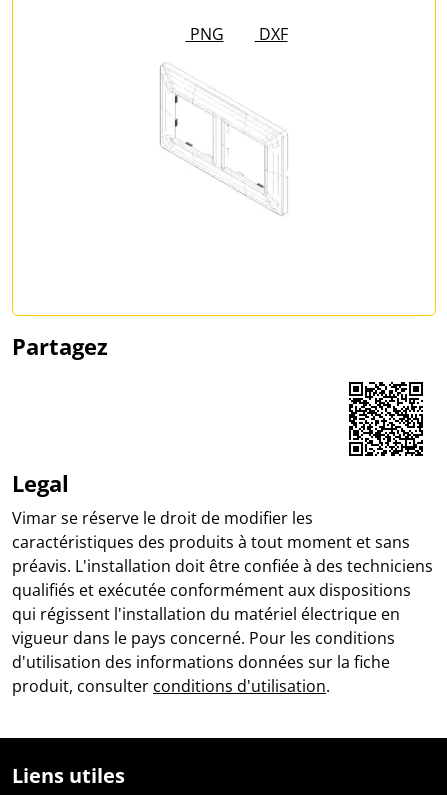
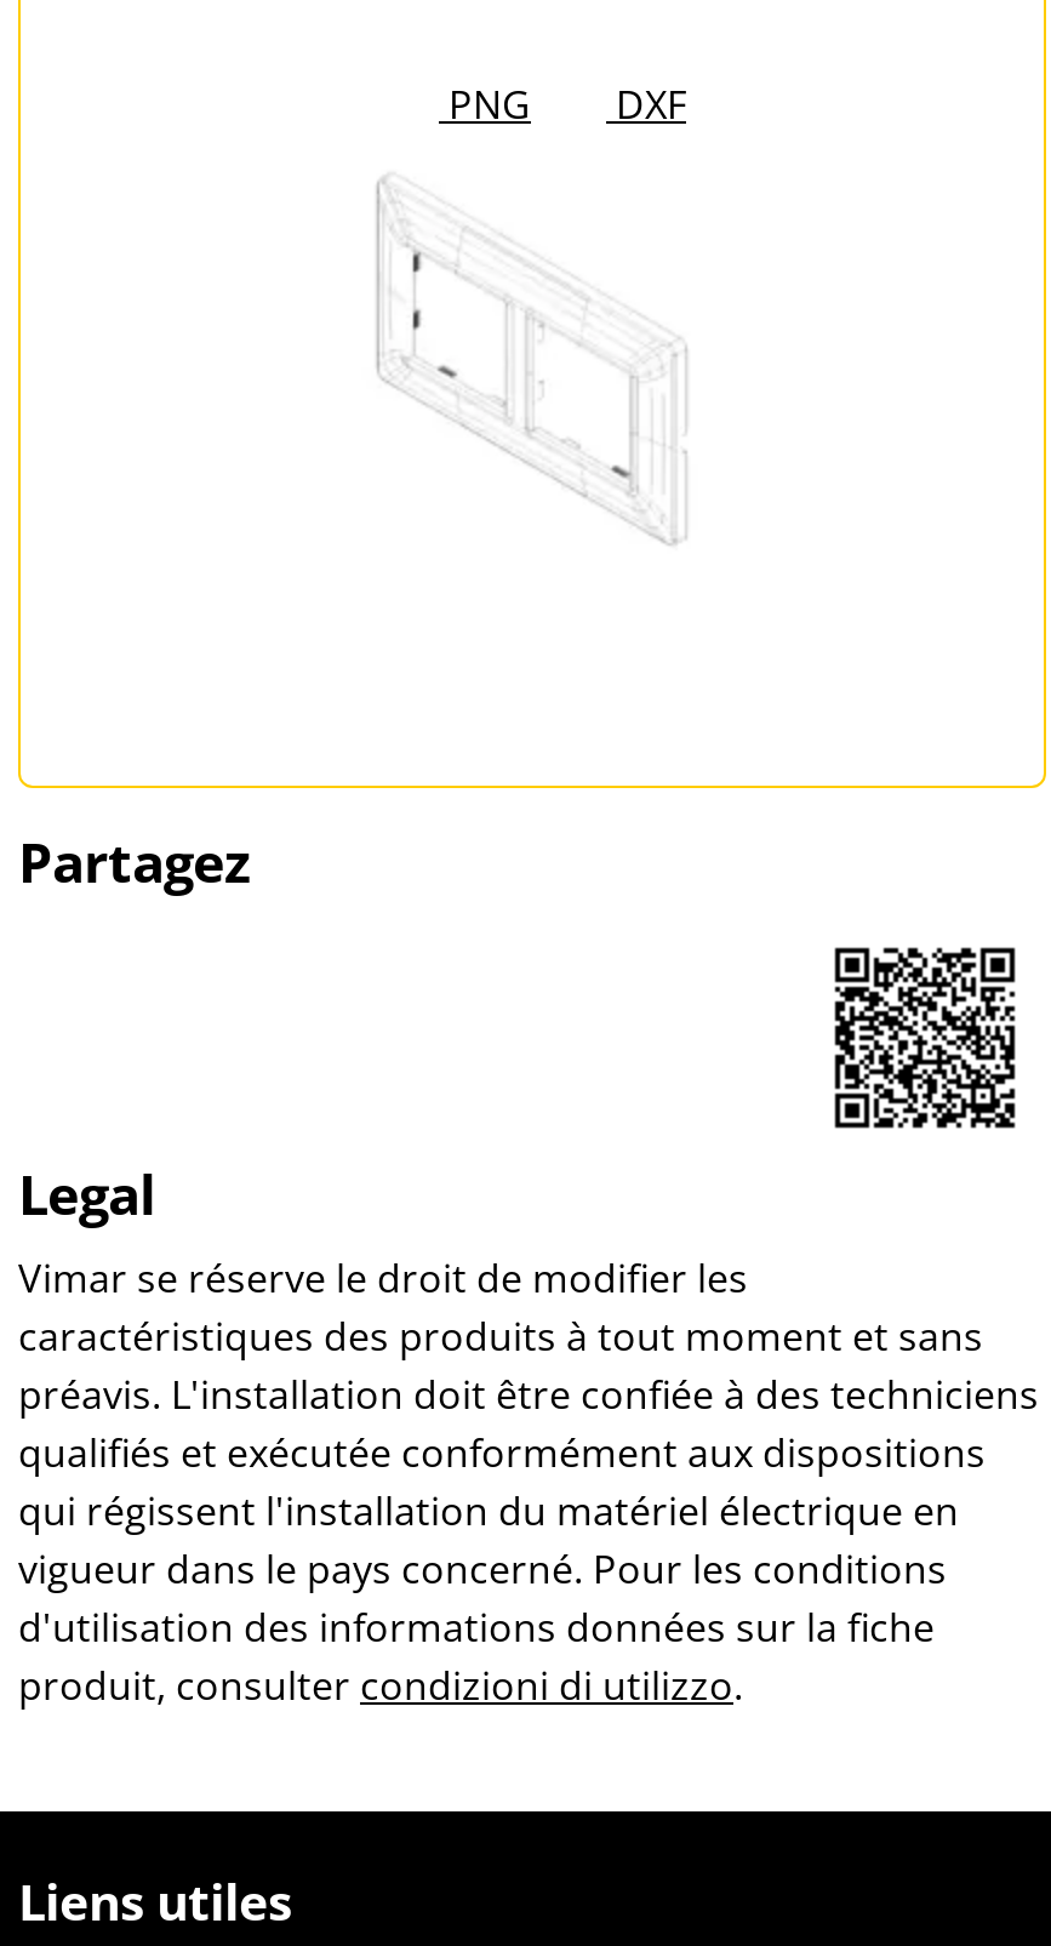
- produit, consulter conditions d'utilisation.
+ produit, consulter condizioni di utilizzo.
